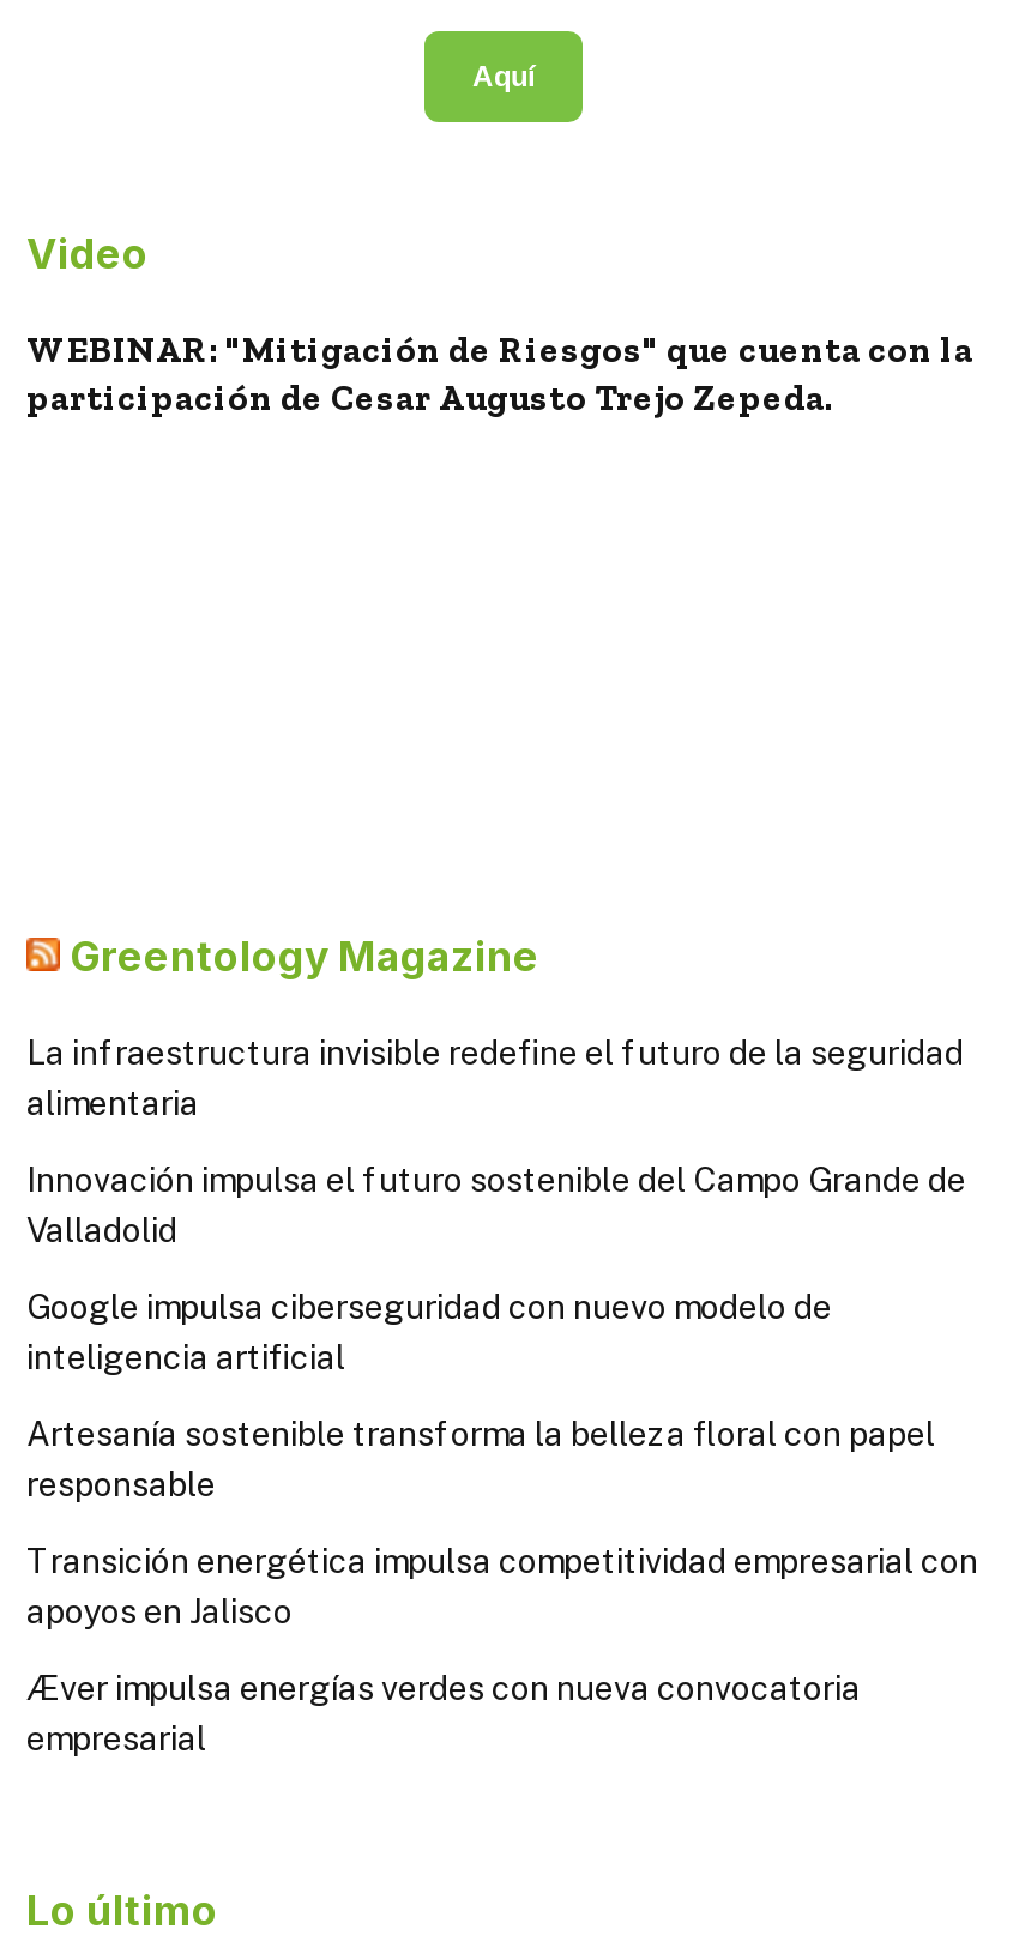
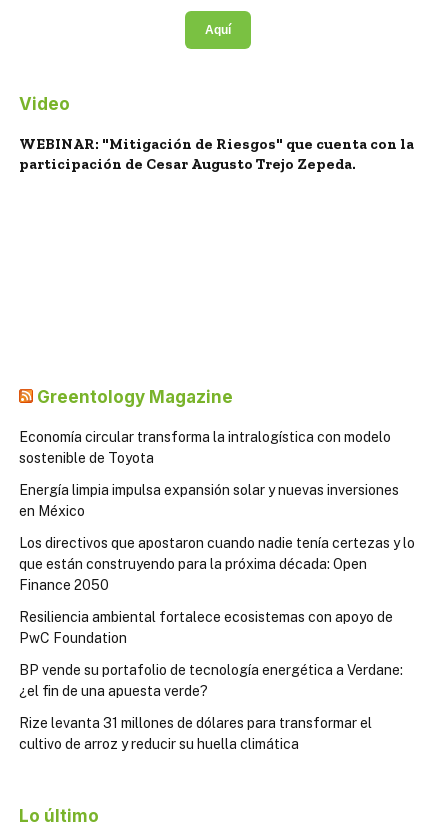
- La infraestructura invisible redefine el futuro de la seguridad
- alimentaria
+ Economía circular transforma la intralogística con modelo
+ sostenible de Toyota

- Innovación impulsa el futuro sostenible del Campo Grande de
- Valladolid
+ Energía limpia impulsa expansión solar y nuevas inversiones
+ en México

- Google impulsa ciberseguridad con nuevo modelo de
- inteligencia artificial
+ Los directivos que apostaron cuando nadie tenía certezas y lo
+ que están construyendo para la próxima década: Open
+ Finance 2050

- Artesanía sostenible transforma la belleza floral con papel
- responsable
+ Resiliencia ambiental fortalece ecosistemas con apoyo de
+ PwC Foundation

- Transición energética impulsa competitividad empresarial con
- apoyos en Jalisco
+ BP vende su portafolio de tecnología energética a Verdane:
+ ¿el fin de una apuesta verde?

- Æver impulsa energías verdes con nueva convocatoria
- empresarial
+ Rize levanta 31 millones de dólares para transformar el
+ cultivo de arroz y reducir su huella climática
